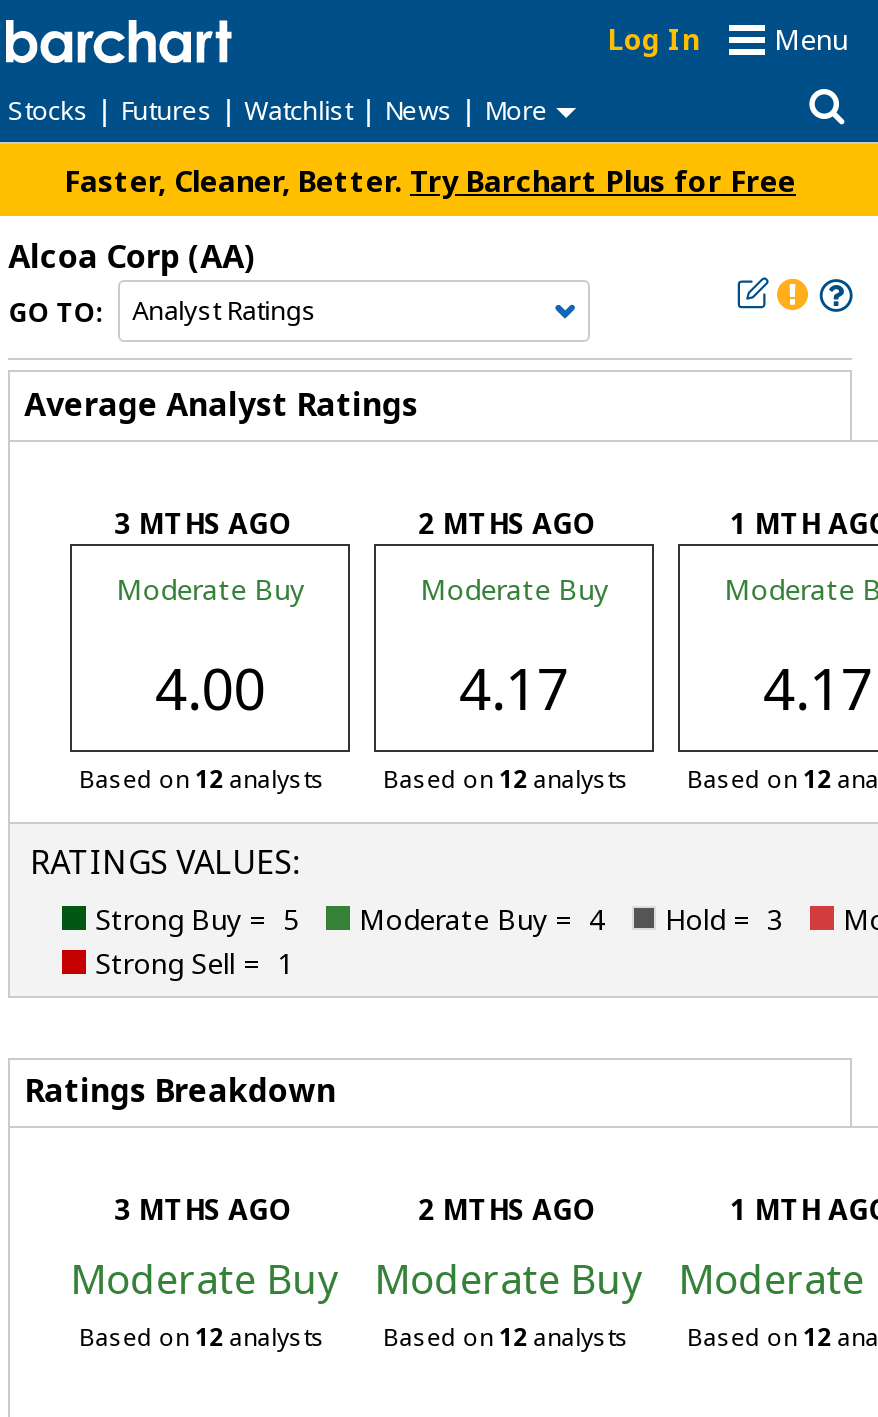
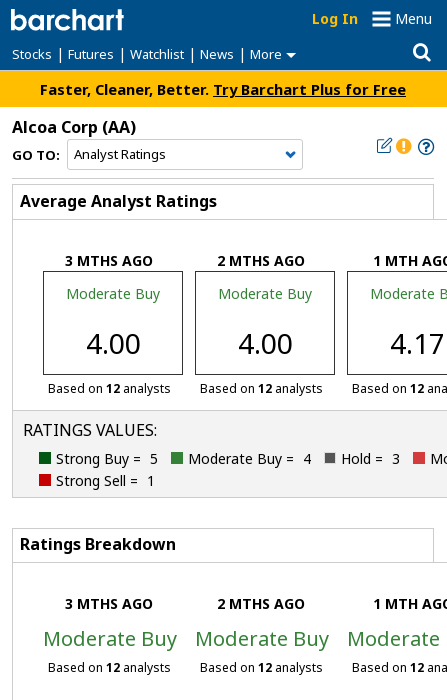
- 4.17
+ 4.00
